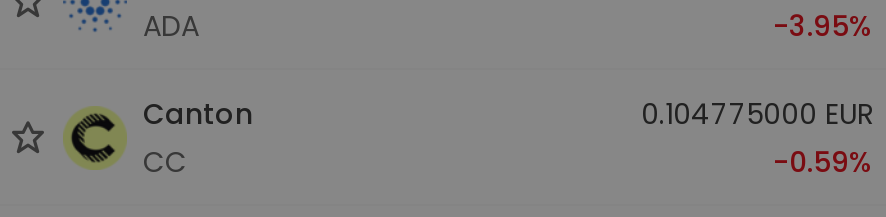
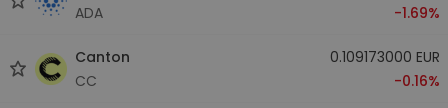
- -3.95%
+ -1.69%

- 0.104775000 EUR
+ 0.109173000 EUR

- -0.59%
+ -0.16%
